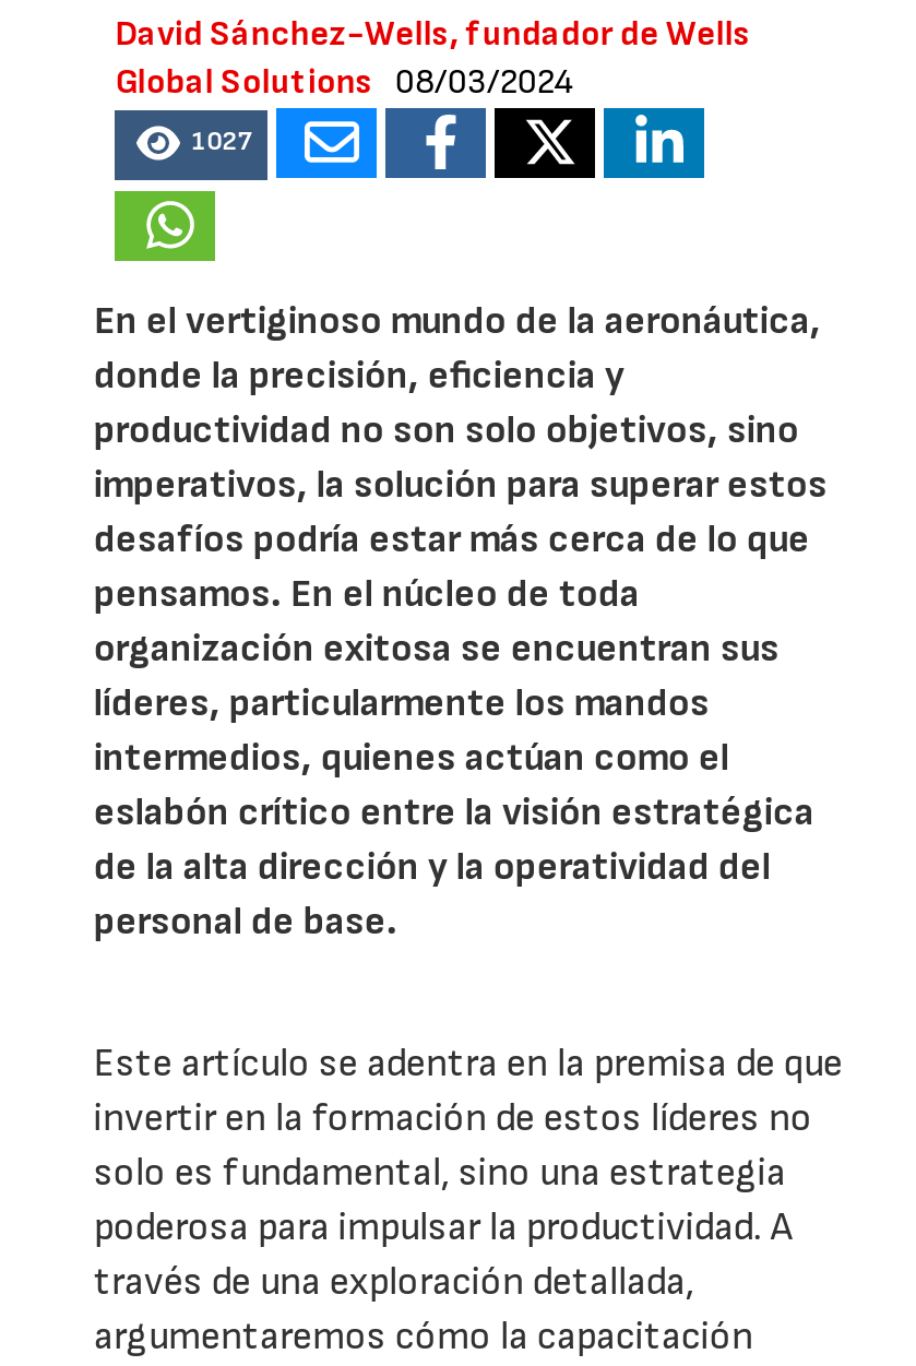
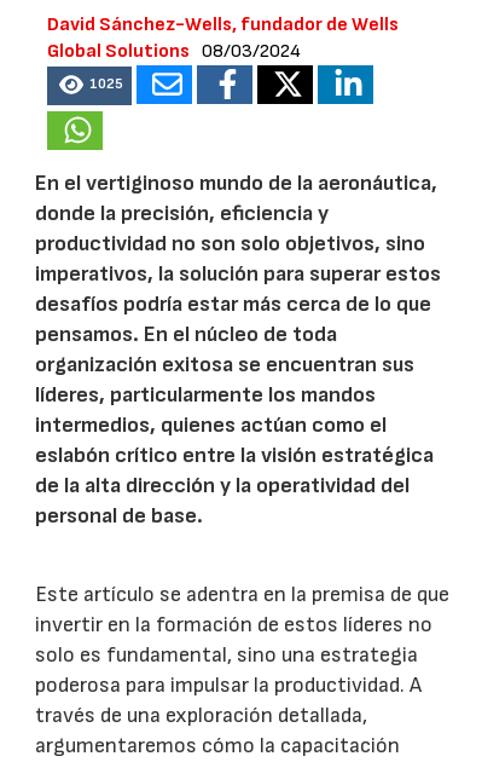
- 1027
+ 1025
